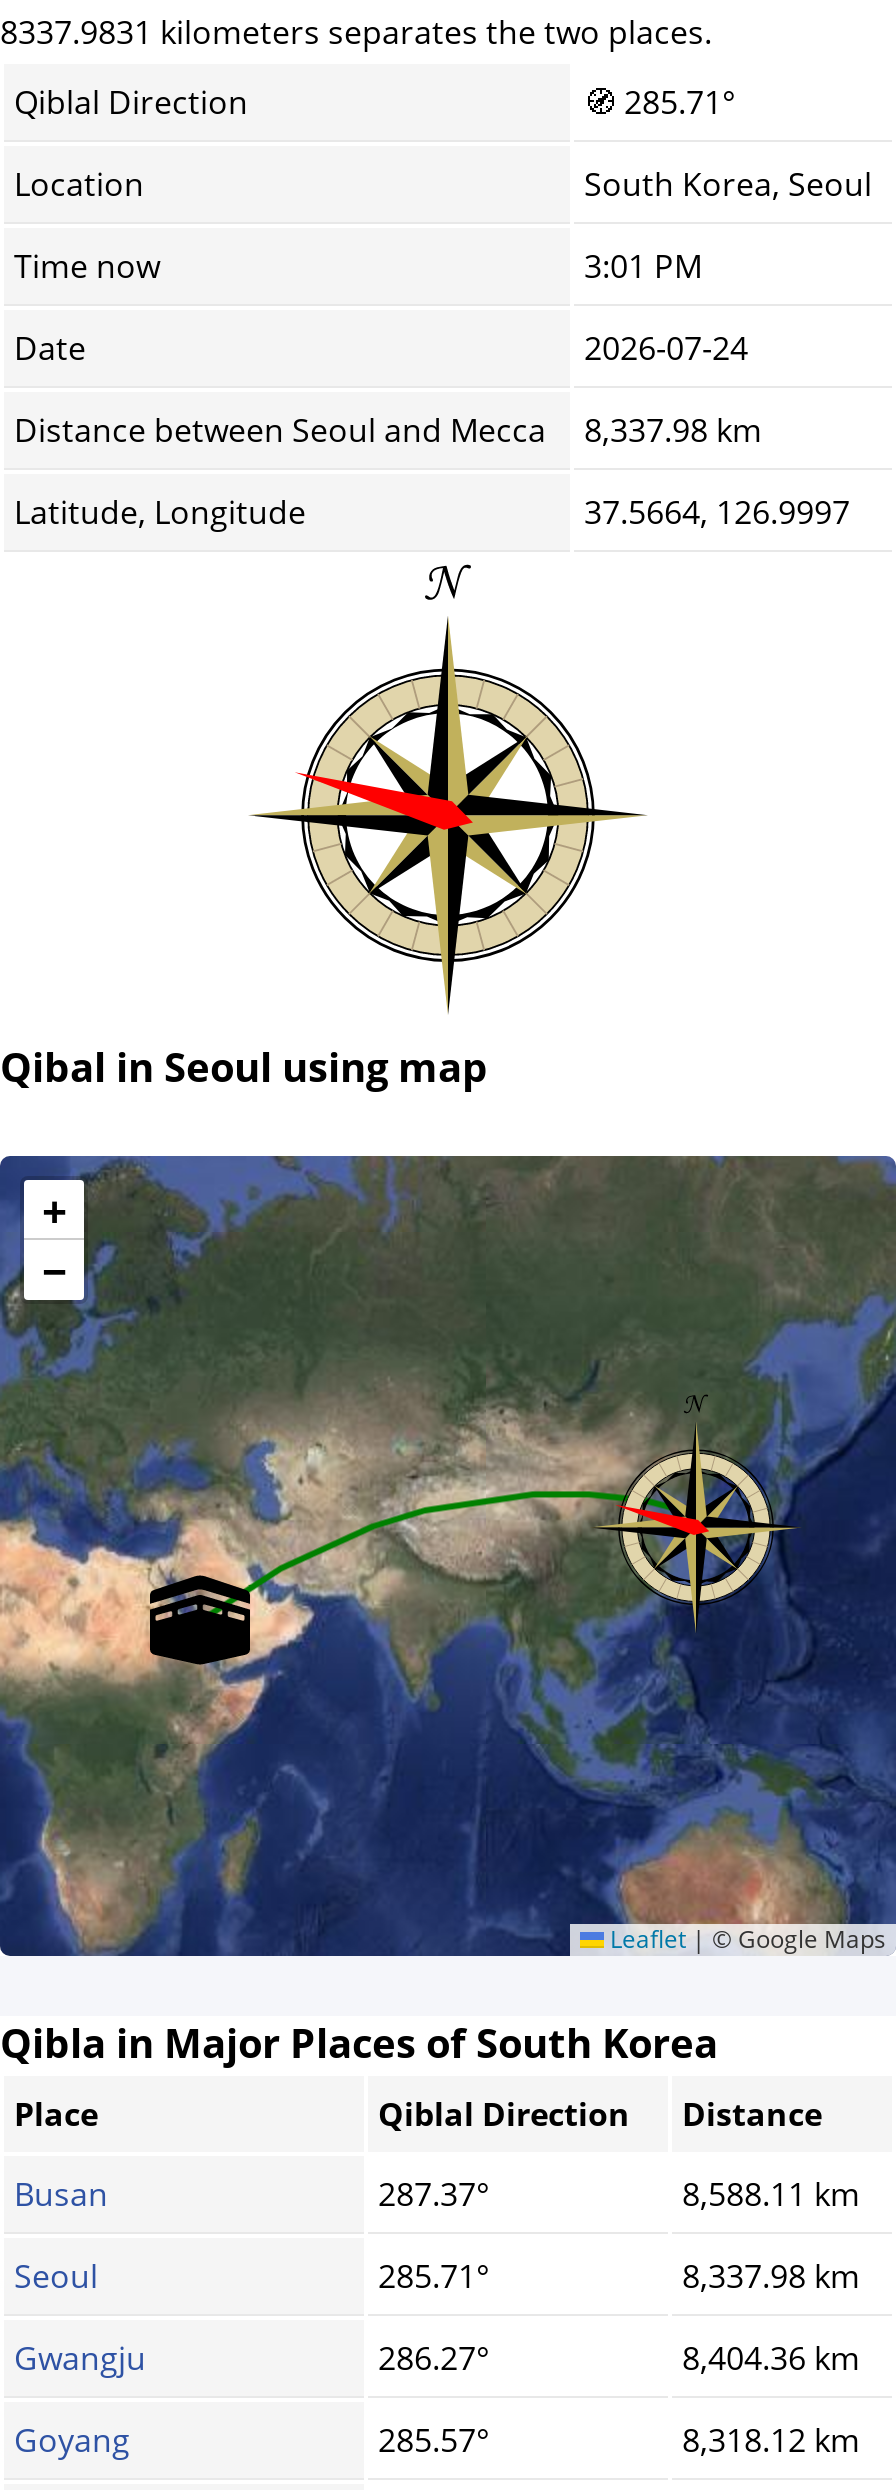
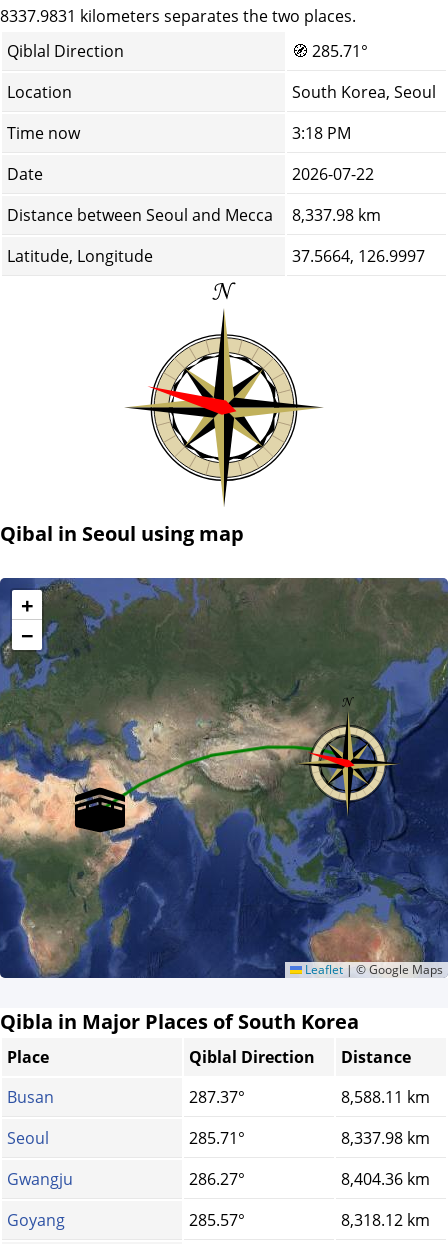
- 3:01 PM
+ 3:18 PM

- 2026-07-24
+ 2026-07-22
